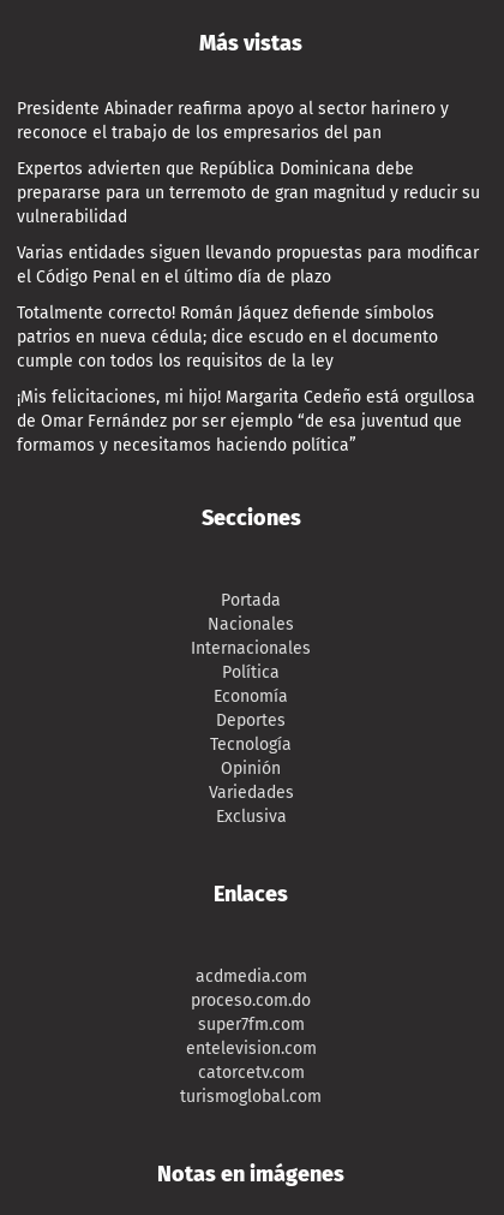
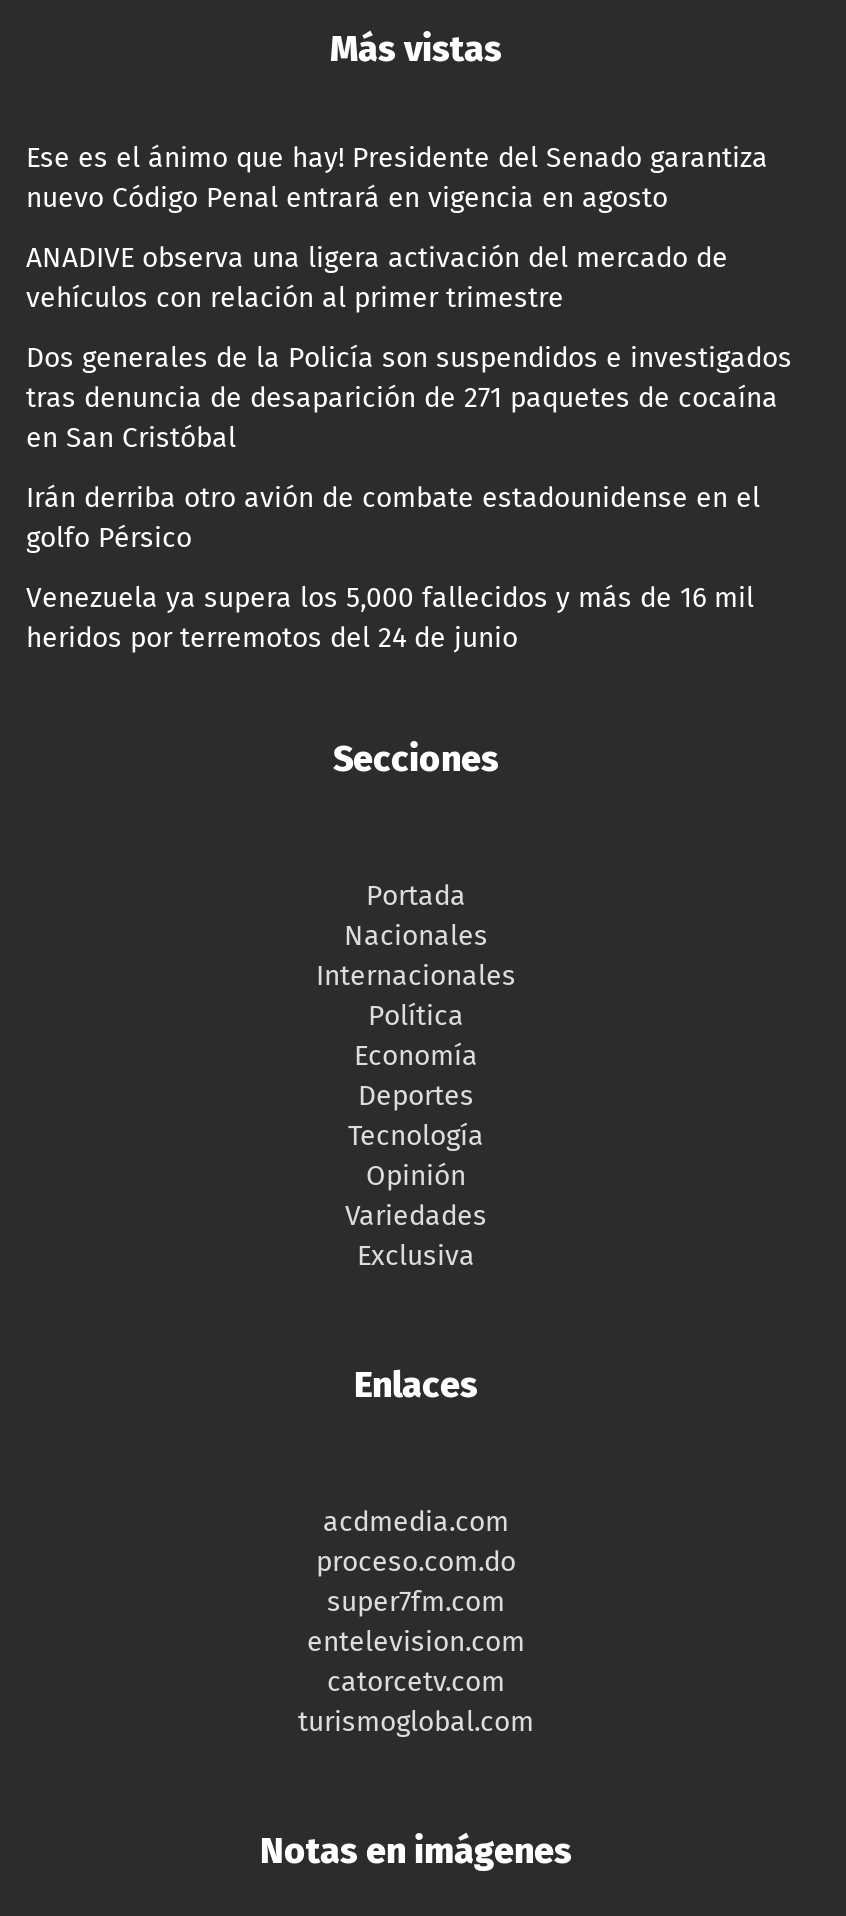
- Presidente Abinader reafirma apoyo al sector harinero y
- reconoce el trabajo de los empresarios del pan
+ Ese es el ánimo que hay! Presidente del Senado garantiza
+ nuevo Código Penal entrará en vigencia en agosto

- Expertos advierten que República Dominicana debe
- prepararse para un terremoto de gran magnitud y reducir su
- vulnerabilidad
+ ANADIVE observa una ligera activación del mercado de
+ vehículos con relación al primer trimestre

- Varias entidades siguen llevando propuestas para modificar
- el Código Penal en el último día de plazo
+ Dos generales de la Policía son suspendidos e investigados
+ tras denuncia de desaparición de 271 paquetes de cocaína
+ en San Cristóbal

- Totalmente correcto! Román Jáquez defiende símbolos
- patrios en nueva cédula; dice escudo en el documento
- cumple con todos los requisitos de la ley
+ Irán derriba otro avión de combate estadounidense en el
+ golfo Pérsico

- ¡Mis felicitaciones, mi hijo! Margarita Cedeño está orgullosa
- de Omar Fernández por ser ejemplo “de esa juventud que
- formamos y necesitamos haciendo política”
+ Venezuela ya supera los 5,000 fallecidos y más de 16 mil
+ heridos por terremotos del 24 de junio
